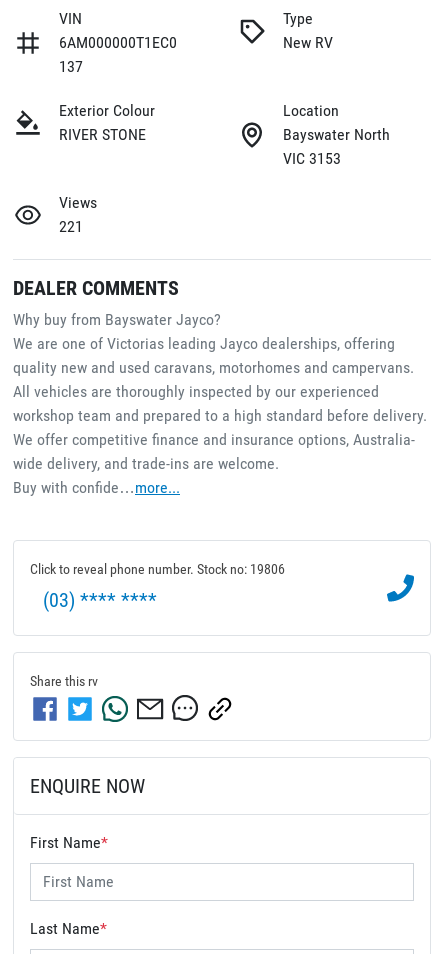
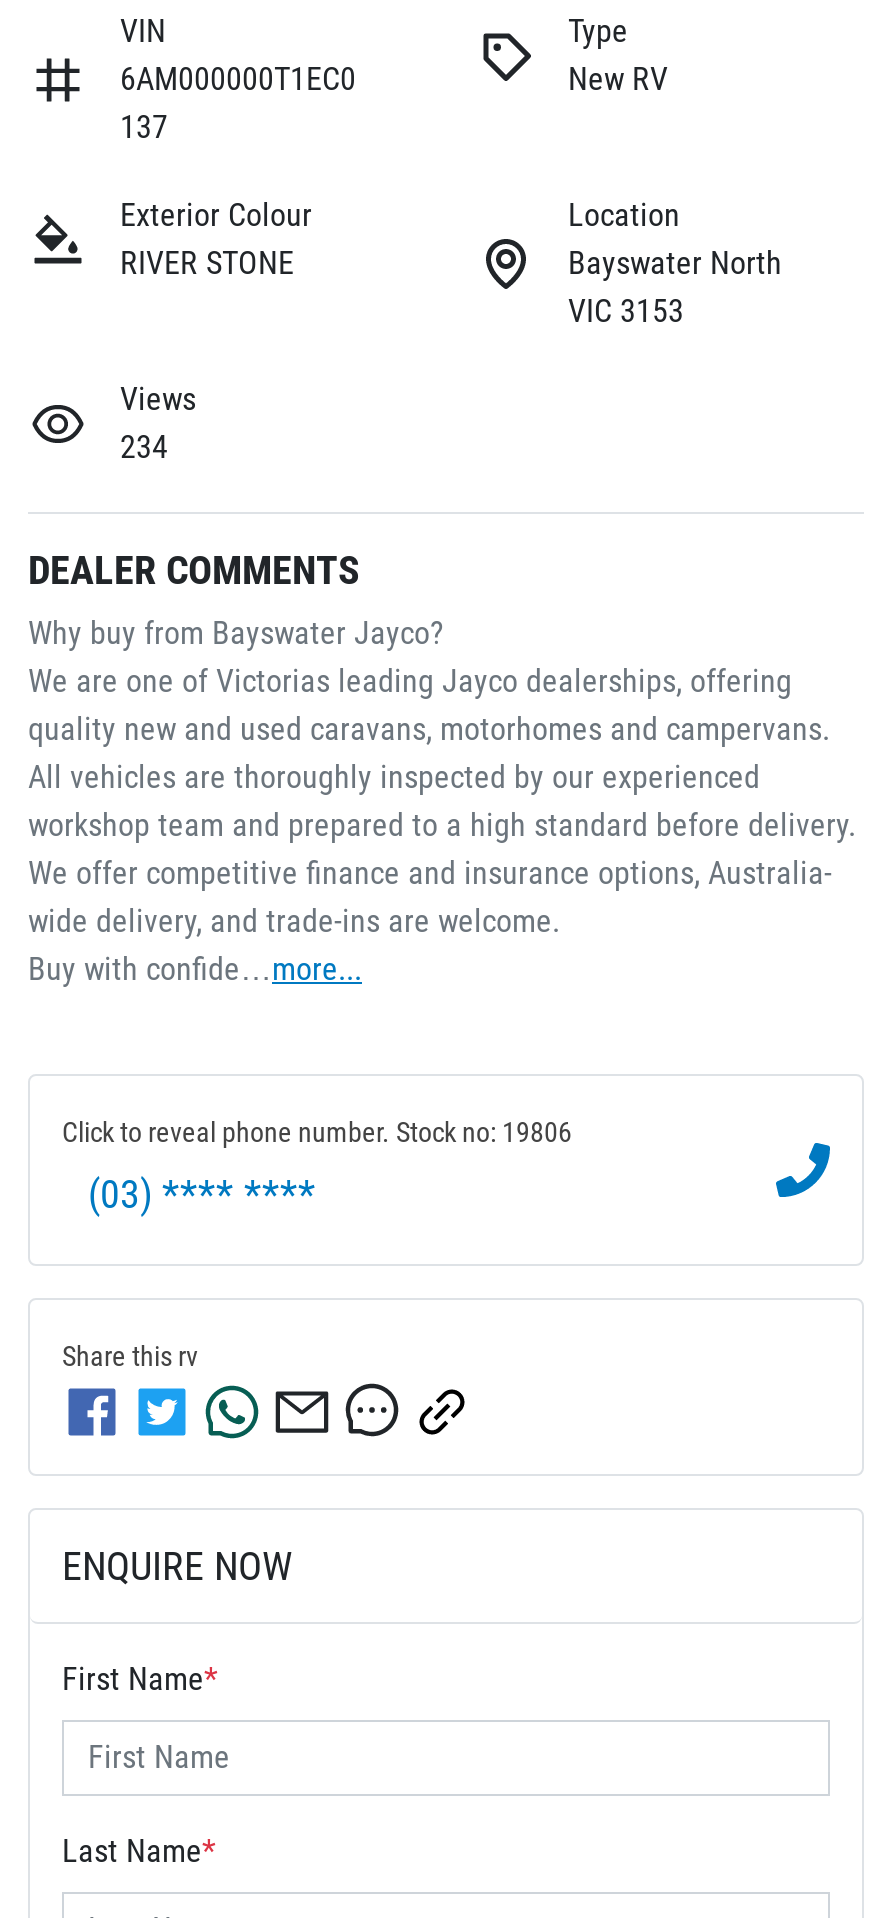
- 221
+ 234
